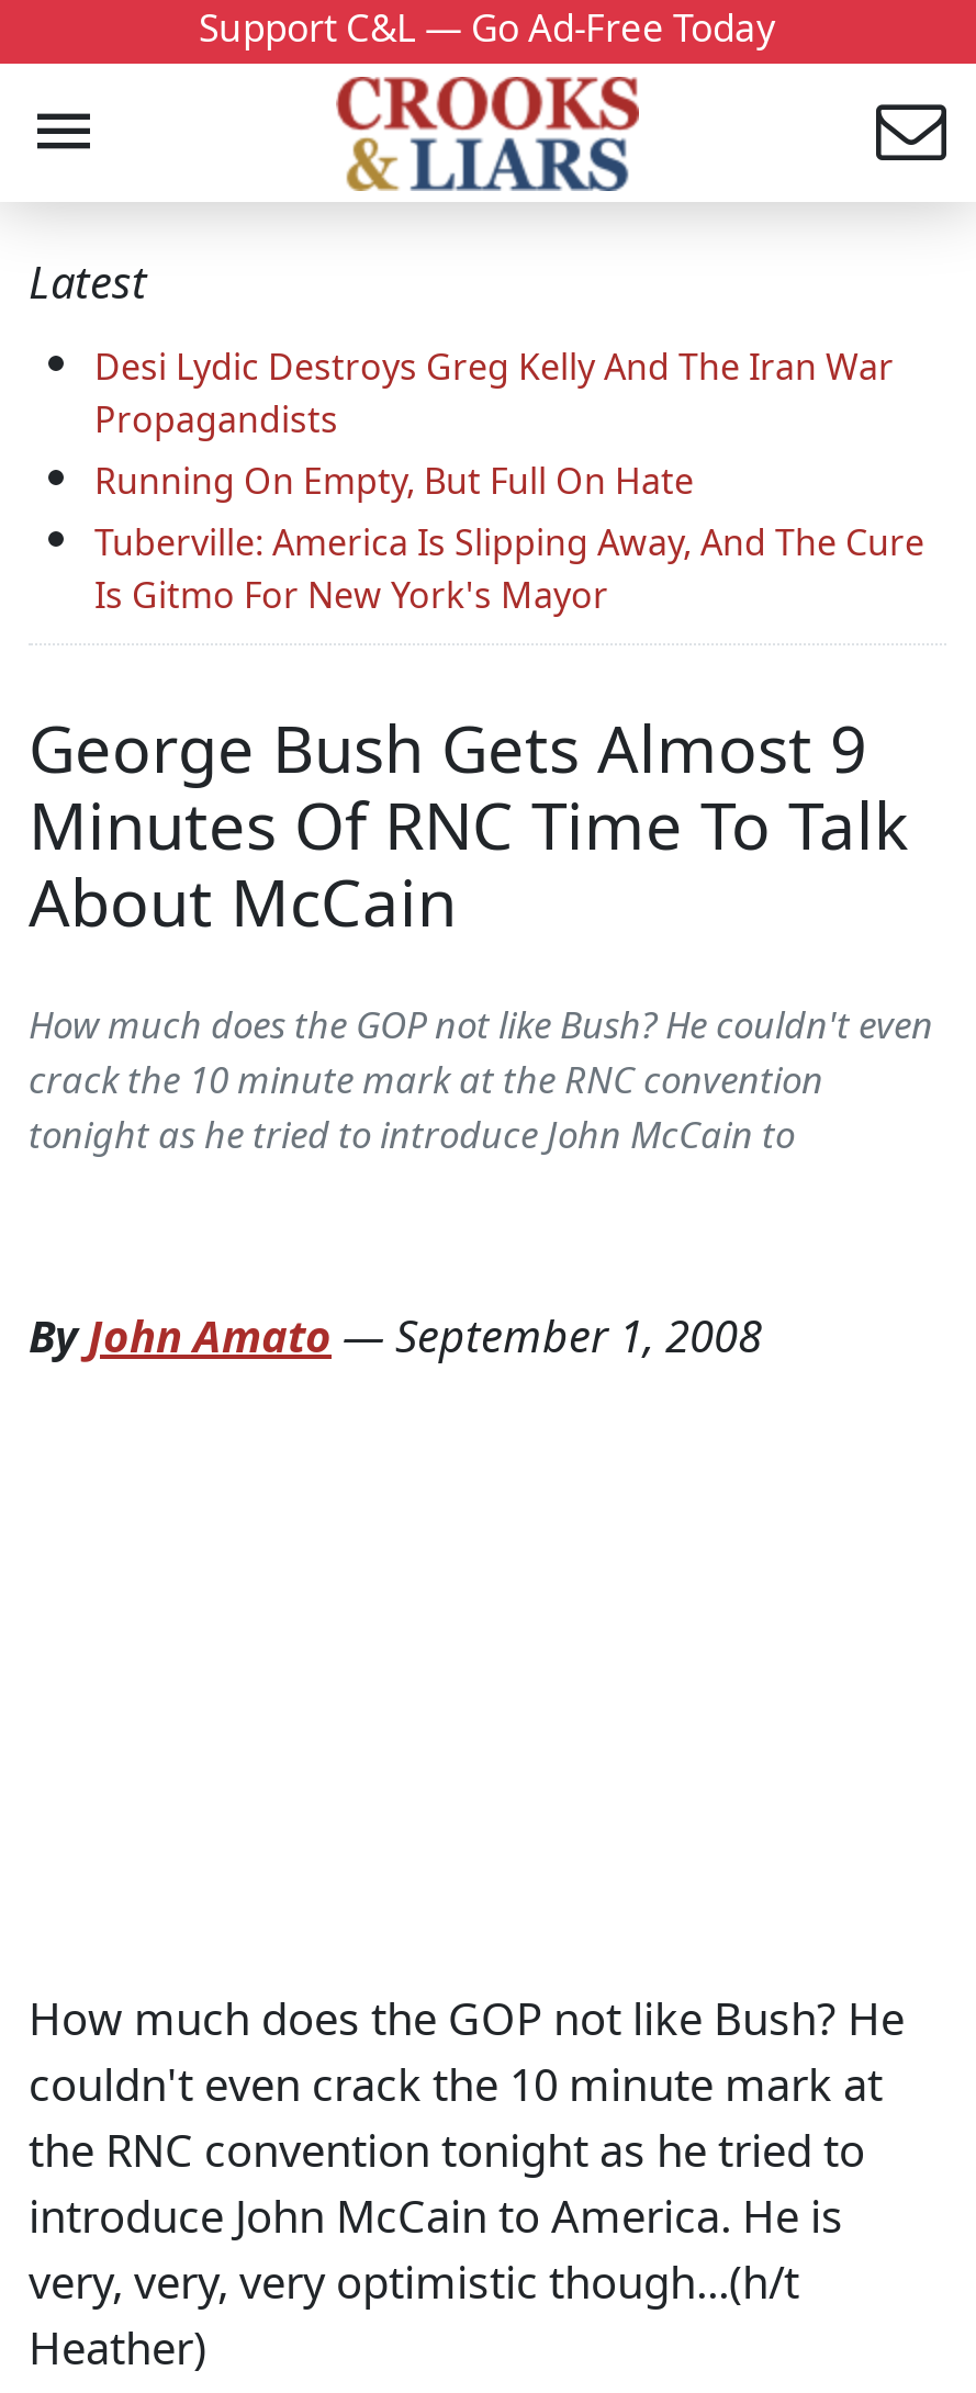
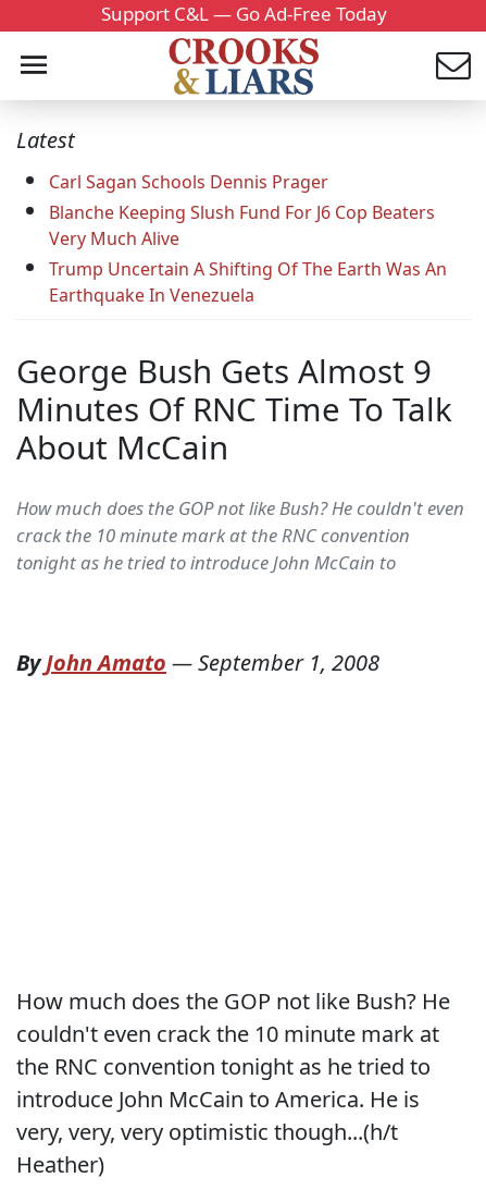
- Desi Lydic Destroys Greg Kelly And The Iran War
- Propagandists
- Running On Empty, But Full On Hate
- Tuberville: America Is Slipping Away, And The Cure
- Is Gitmo For New York's Mayor
+ Carl Sagan Schools Dennis Prager
+ Blanche Keeping Slush Fund For J6 Cop Beaters
+ Very Much Alive
+ Trump Uncertain A Shifting Of The Earth Was An
+ Earthquake In Venezuela
